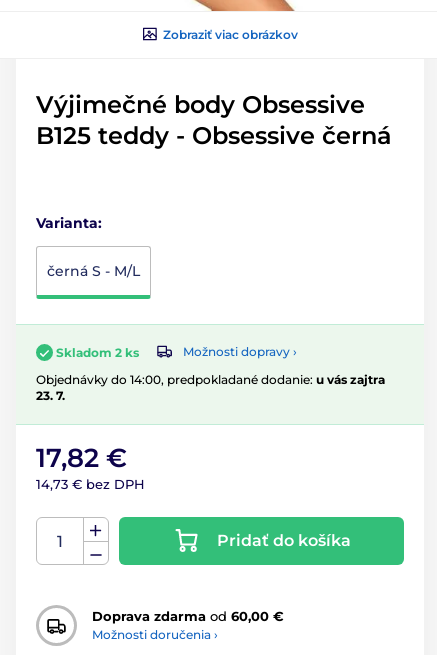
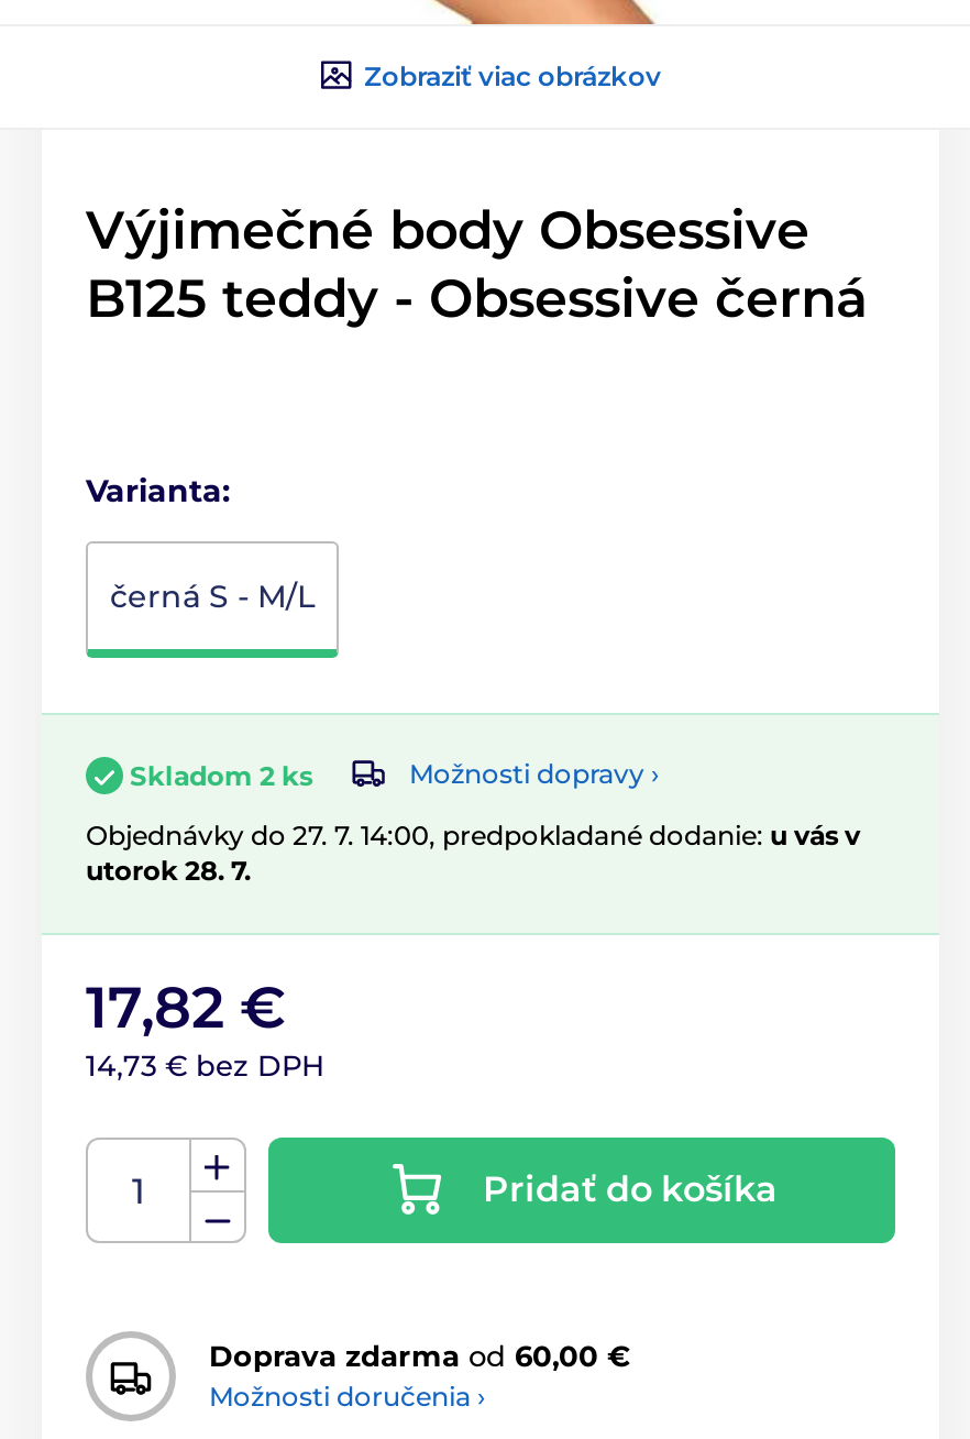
- Objednávky do 14:00, predpokladané dodanie: u vás zajtra
- 23. 7.
+ Objednávky do 27. 7. 14:00, predpokladané dodanie: u vás v
+ utorok 28. 7.
